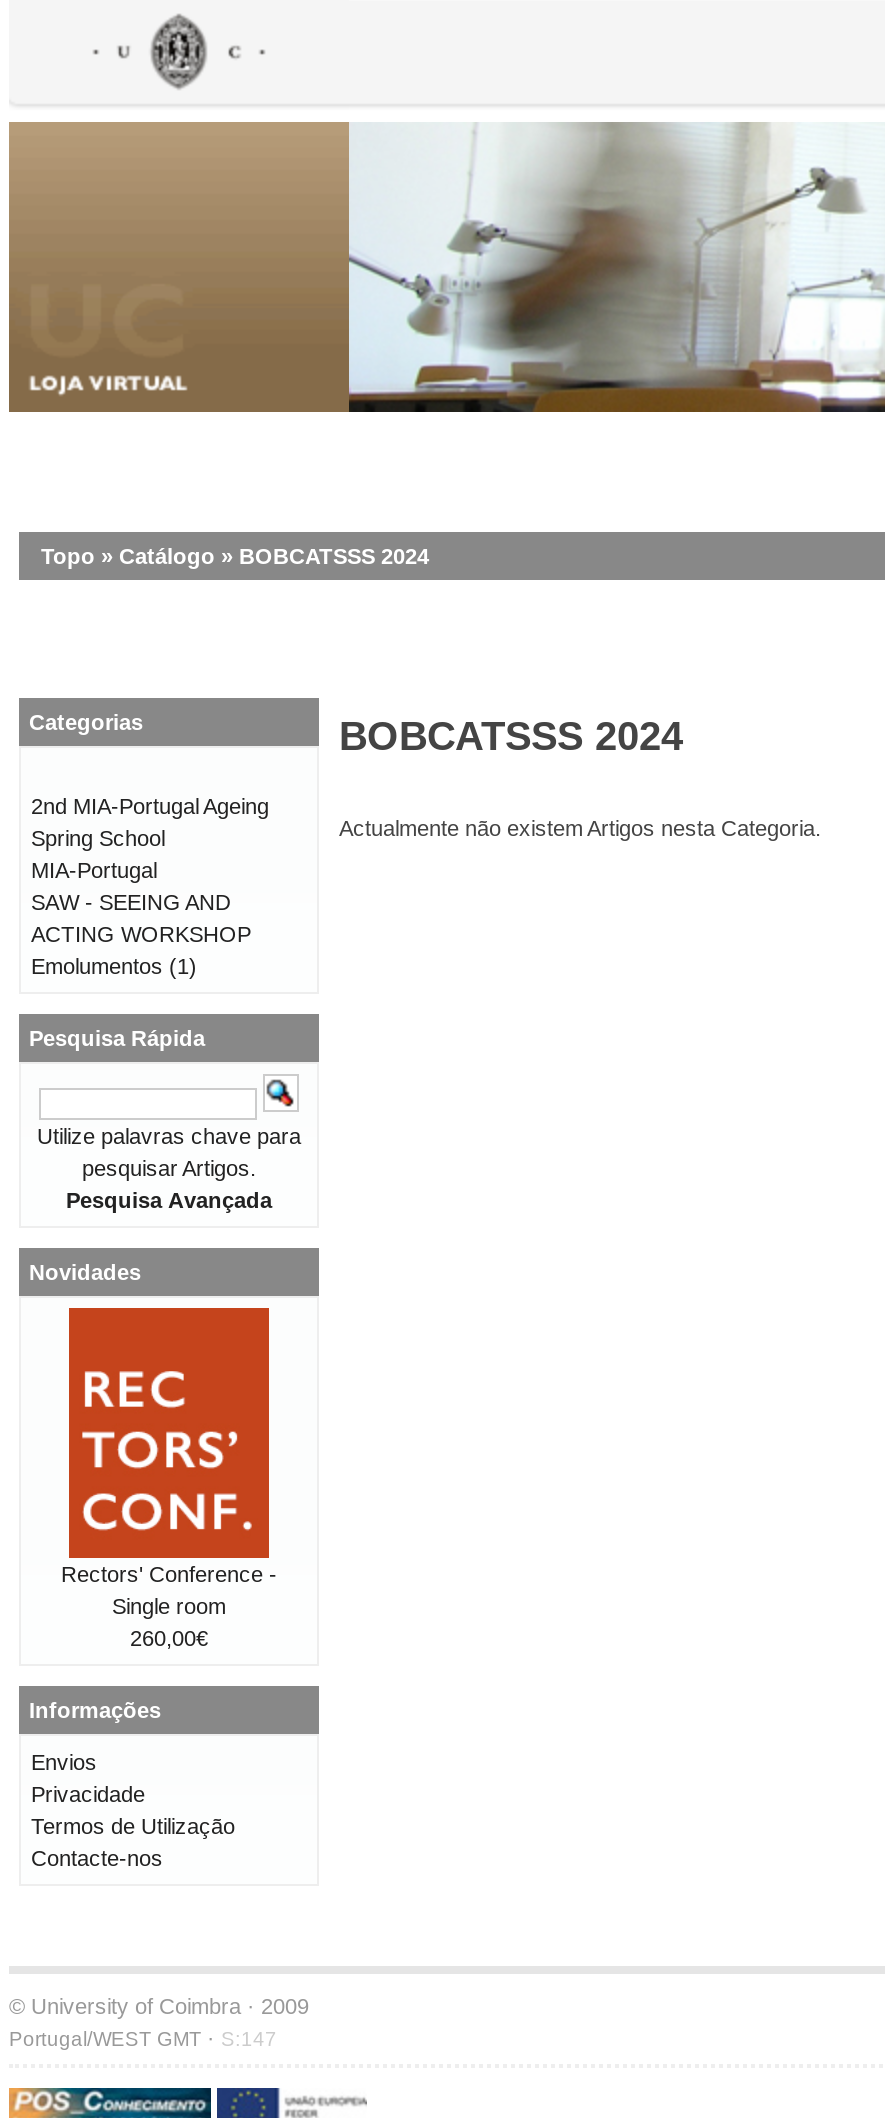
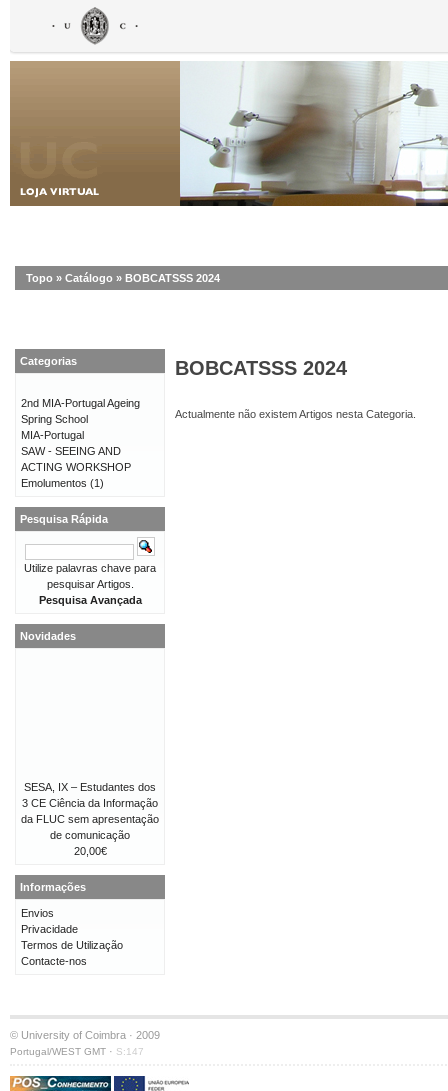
- [image]

- Rectors' Conference -
- Single room
- 260,00€
+ SESA, IX – Estudantes dos
+ 3 CE Ciência da Informação
+ da FLUC sem apresentação
+ de comunicação
+ 20,00€
